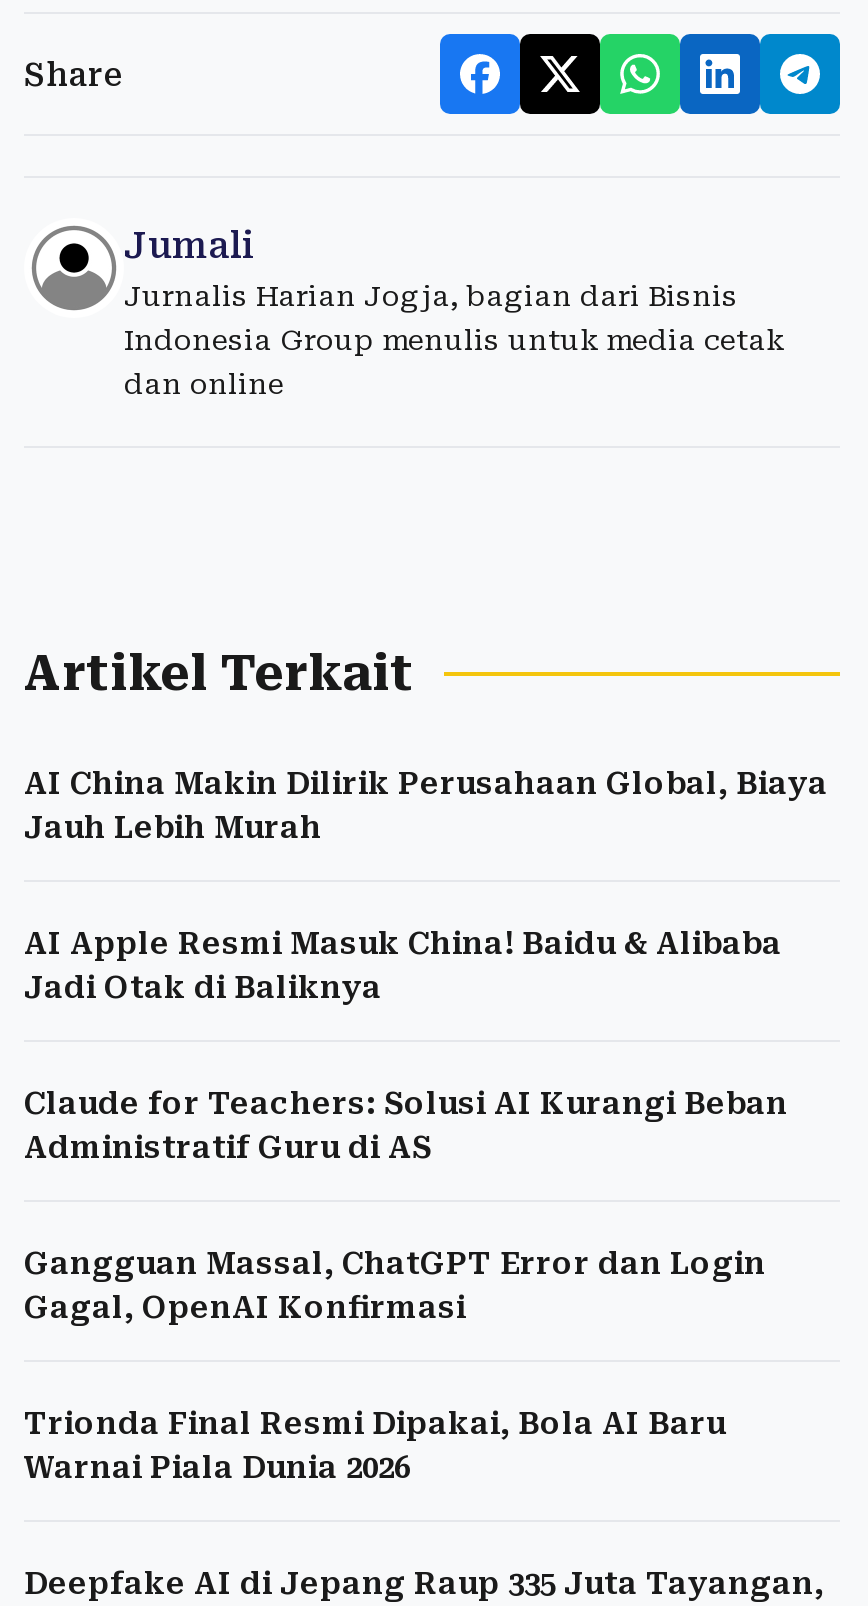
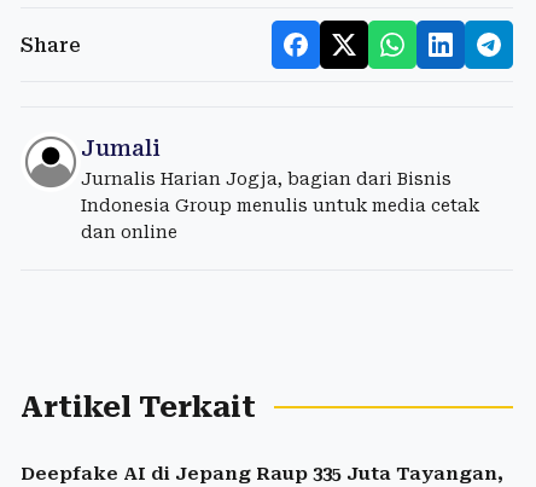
- AI China Makin Dilirik Perusahaan Global, Biaya
- Jauh Lebih Murah
- AI Apple Resmi Masuk China! Baidu & Alibaba
- Jadi Otak di Baliknya
- Claude for Teachers: Solusi AI Kurangi Beban
- Administratif Guru di AS
- Gangguan Massal, ChatGPT Error dan Login
- Gagal, OpenAI Konfirmasi
- Trionda Final Resmi Dipakai, Bola AI Baru
- Warnai Piala Dunia 2026
